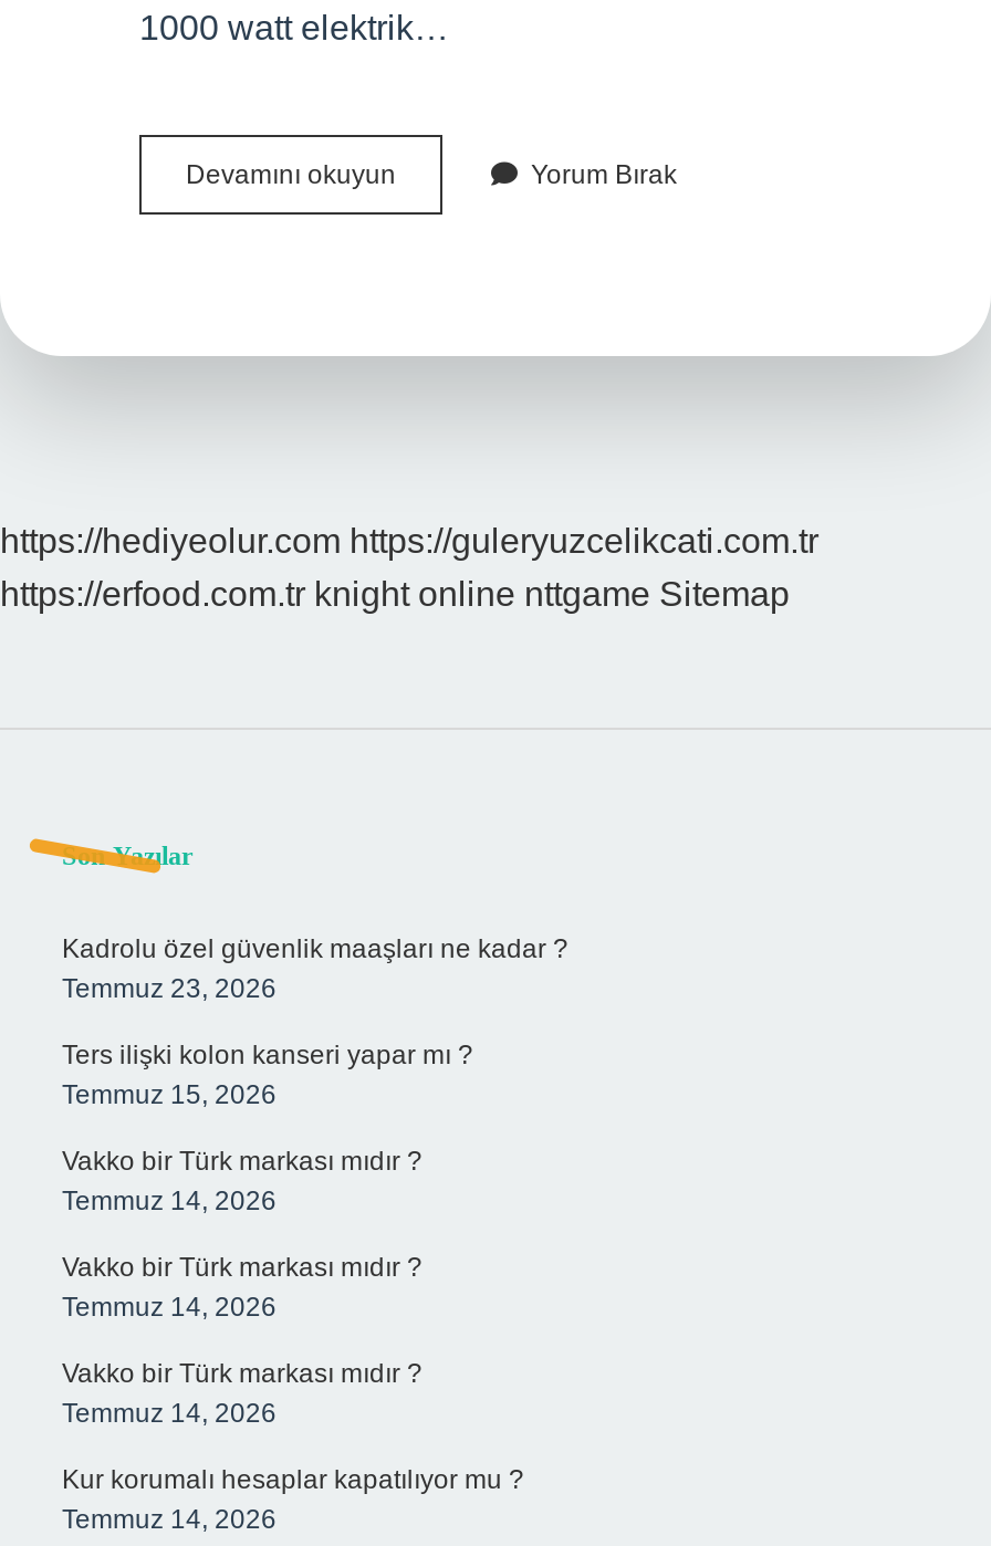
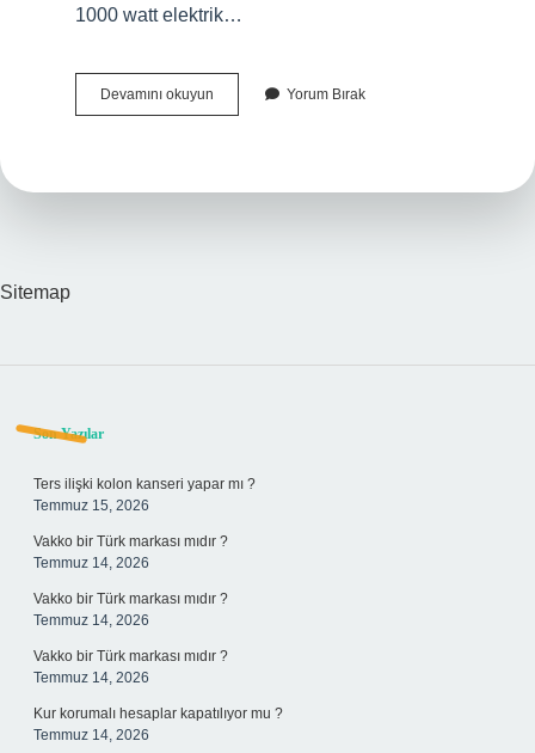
- https://hediyeolur.com https://guleryuzcelikcati.com.tr
- https://erfood.com.tr knight online nttgame Sitemap
+ Sitemap

- Kadrolu özel güvenlik maaşları ne kadar ?
- Temmuz 23, 2026
